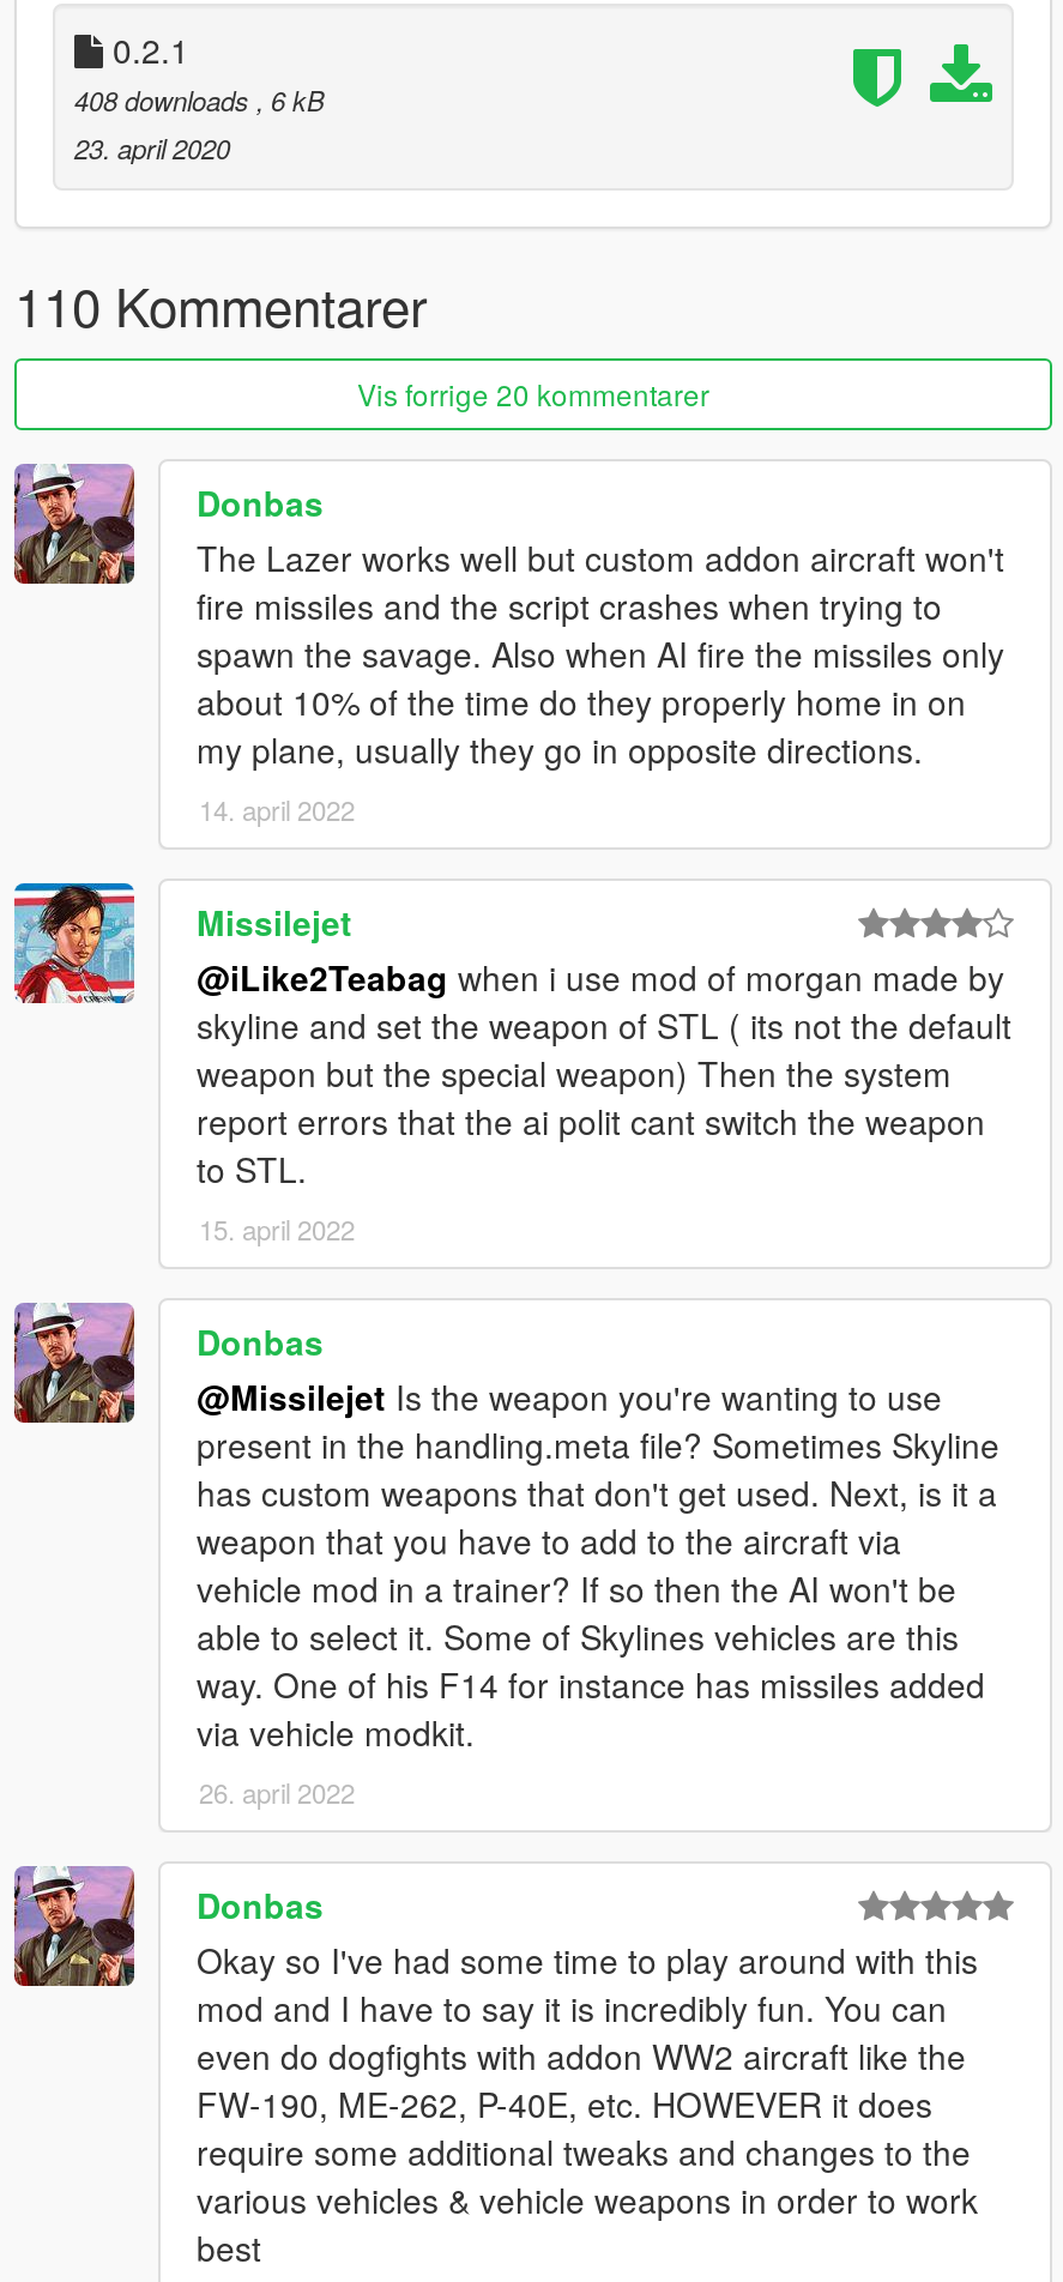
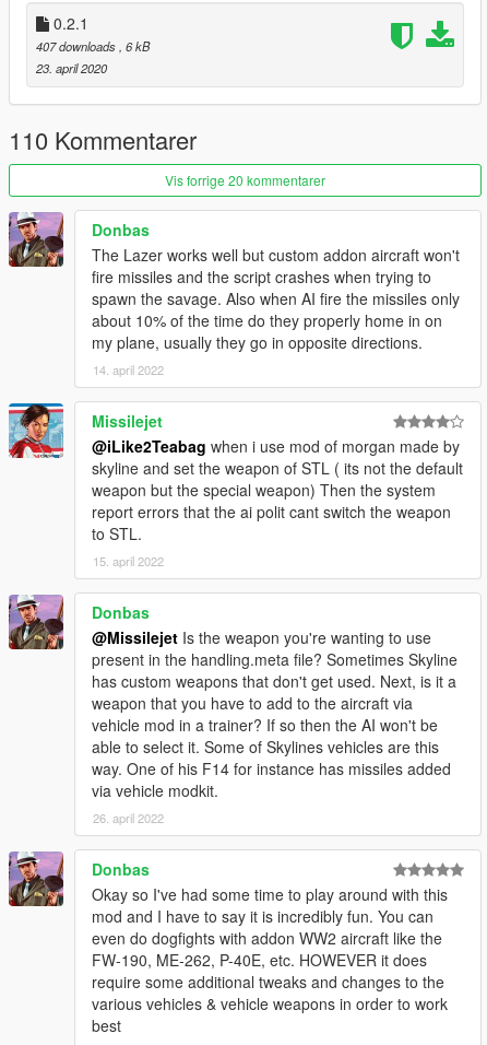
- 408 downloads, 6 kB
+ 407 downloads, 6 kB
